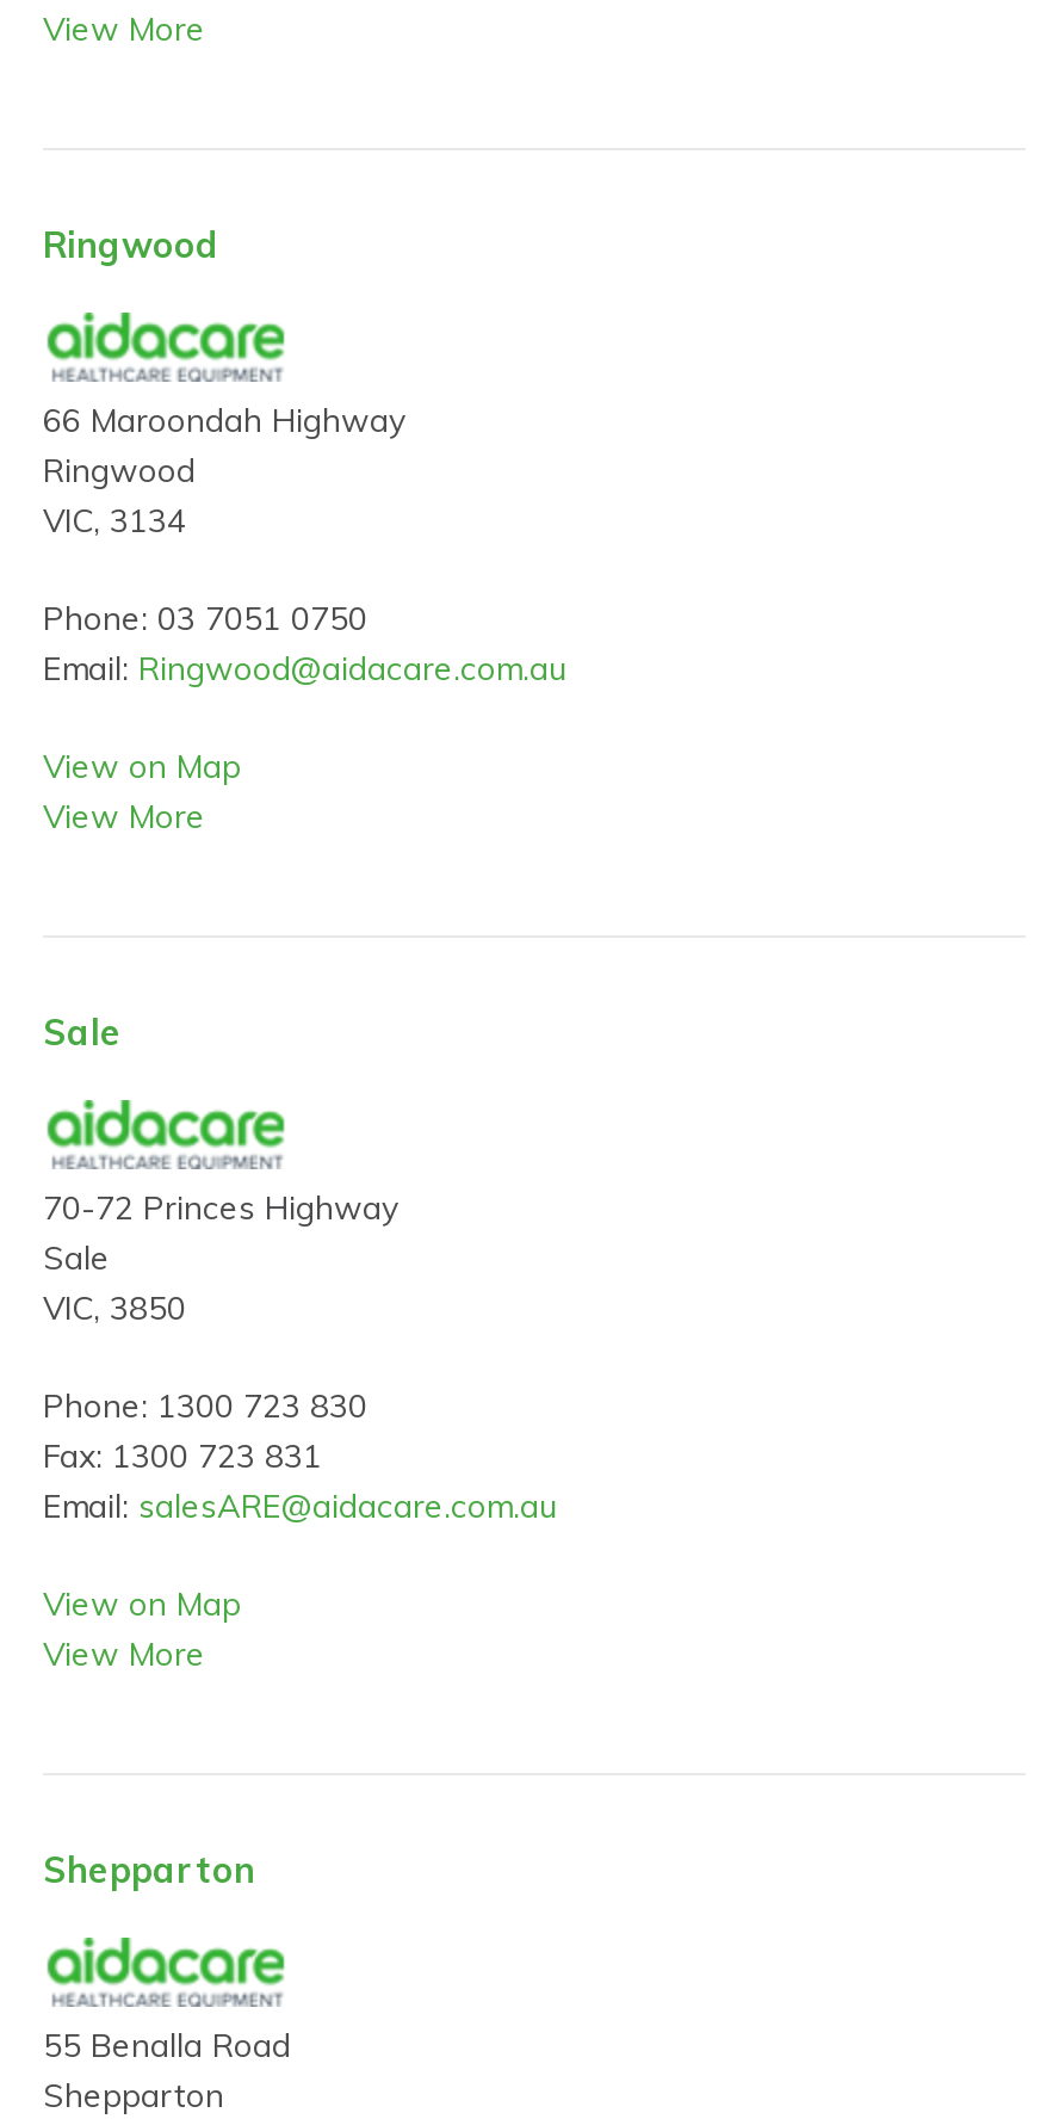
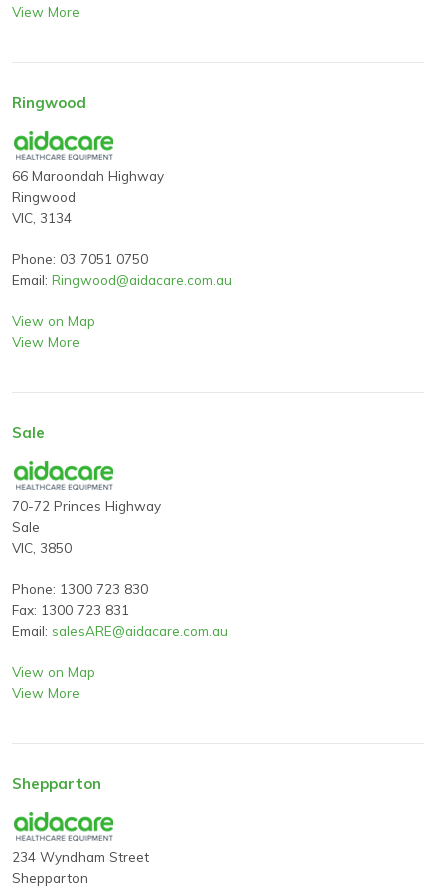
- 55 Benalla Road
+ 234 Wyndham Street
